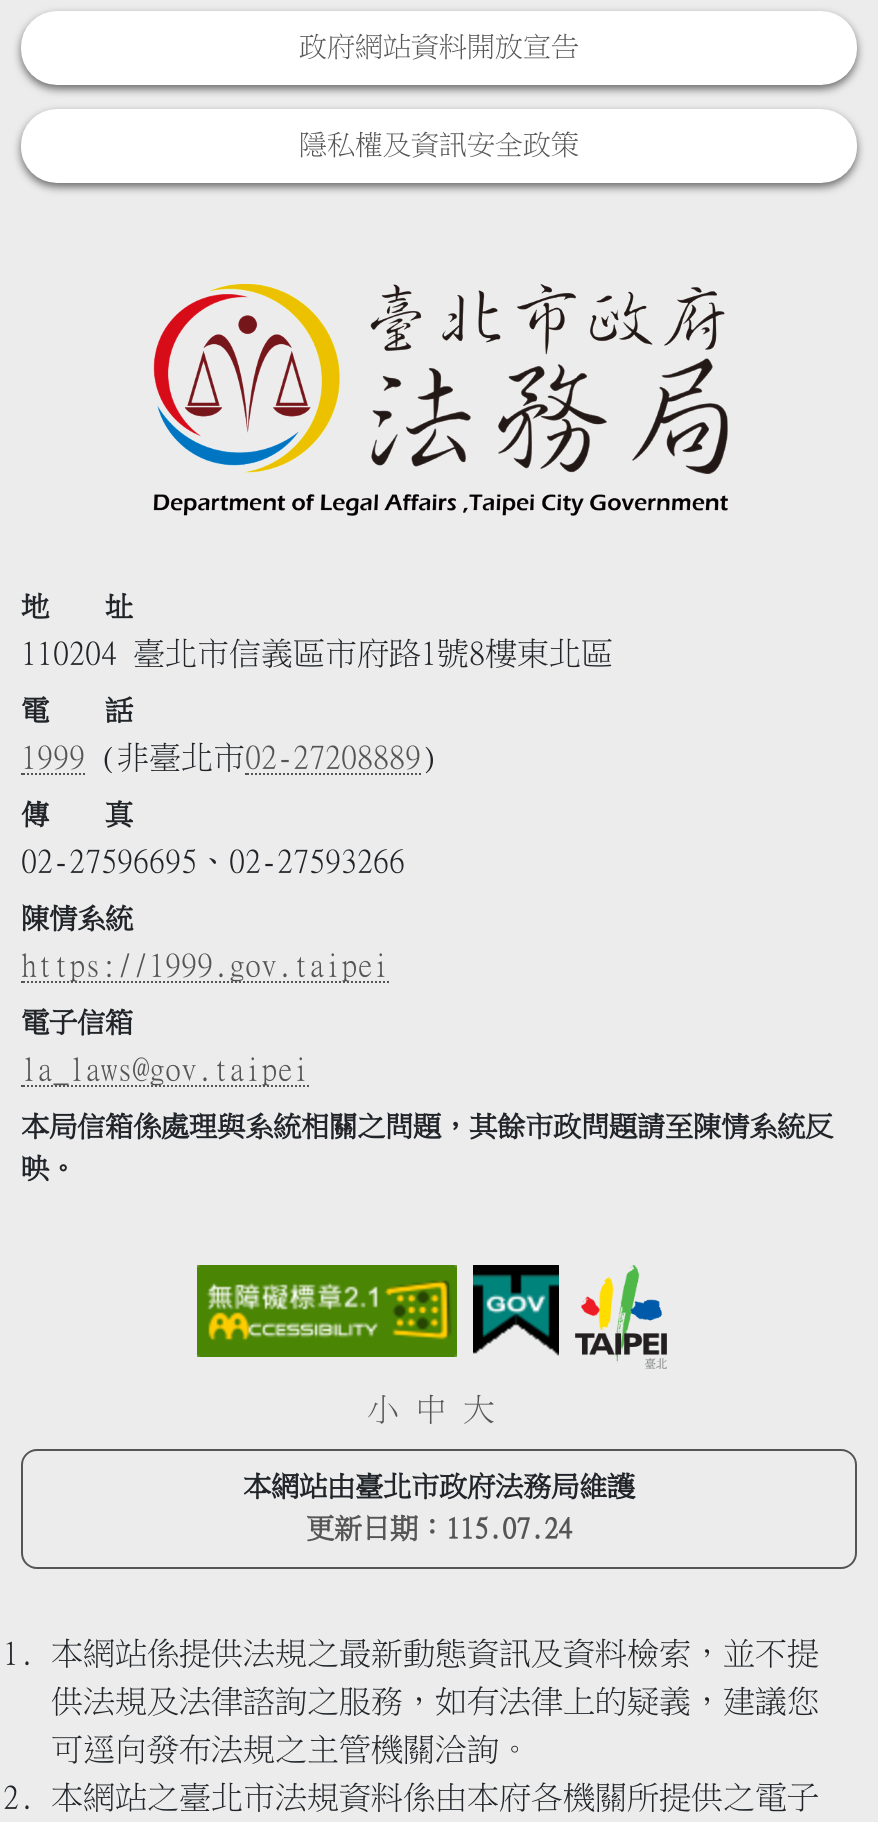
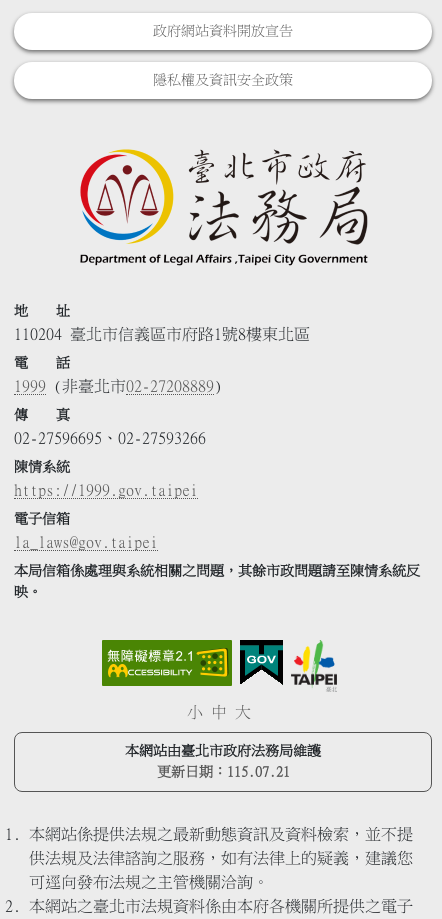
- 更新日期：115.07.24
+ 更新日期：115.07.21
